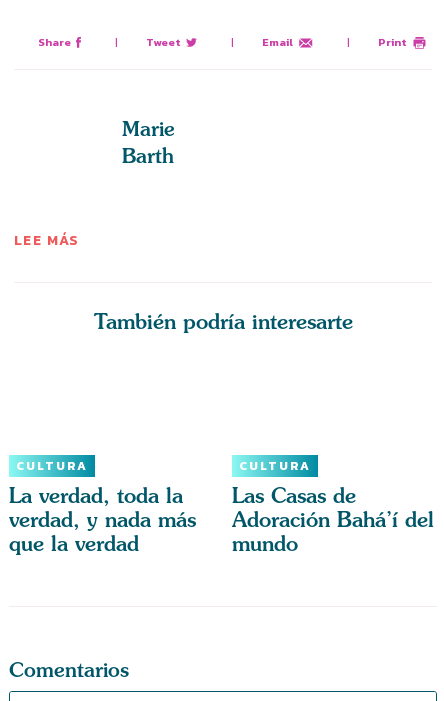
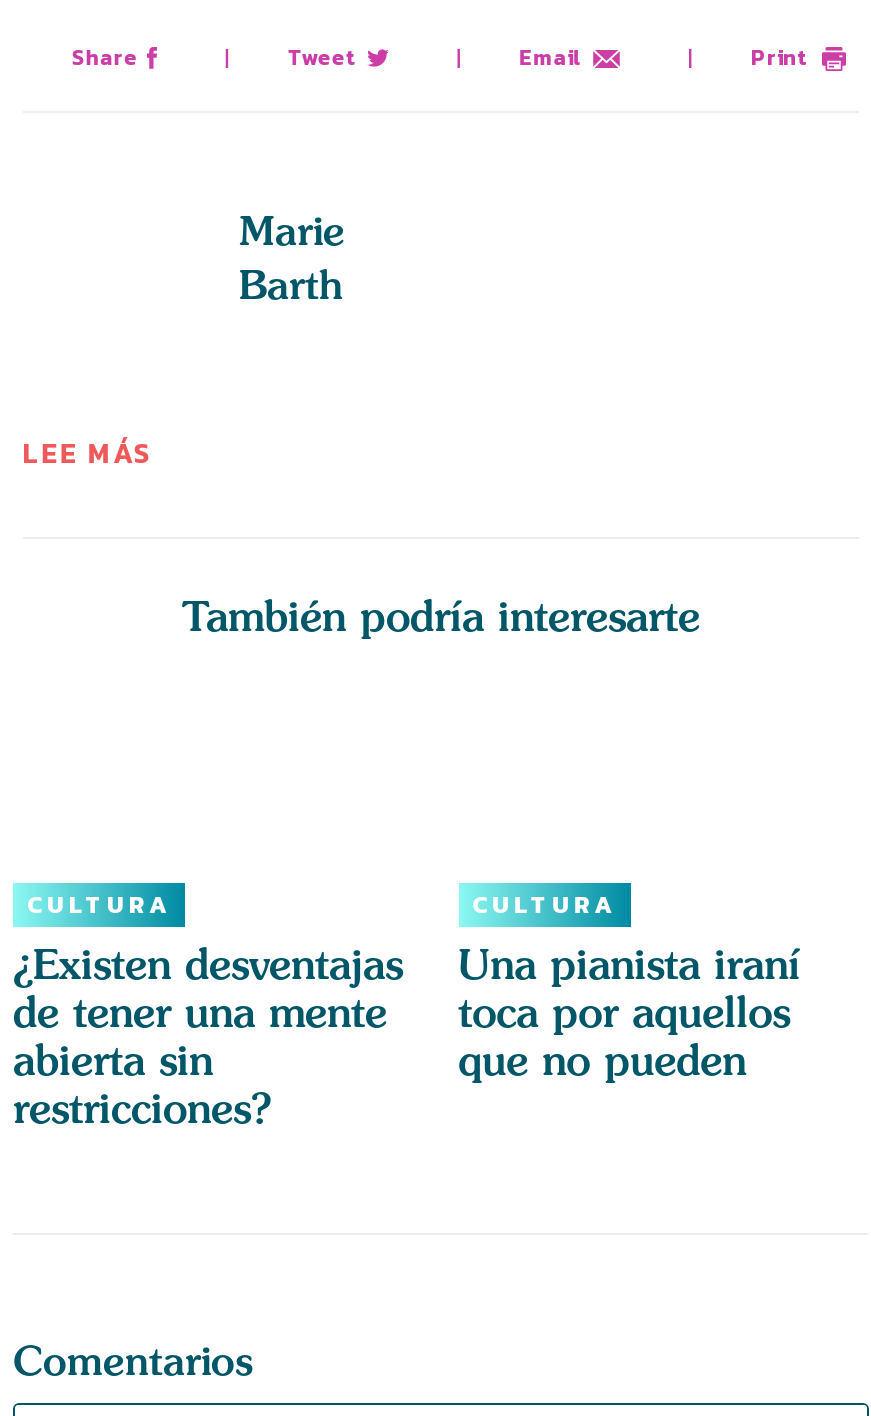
- La verdad, toda la
- verdad, y nada más
- que la verdad
+ ¿Existen desventajas
+ de tener una mente
+ abierta sin
+ restricciones?

- Las Casas de
- Adoración Bahá’í del
- mundo
+ Una pianista iraní
+ toca por aquellos
+ que no pueden
